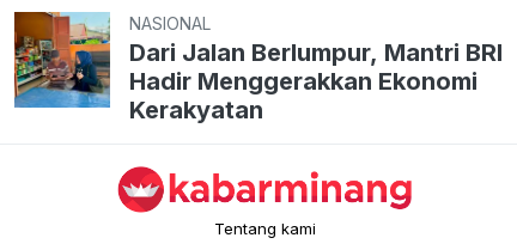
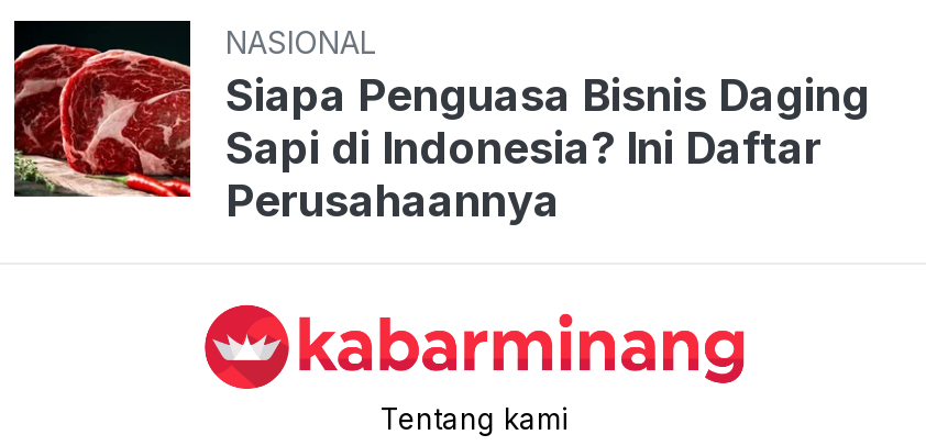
- [image]
- Dari Jalan Berlumpur, Mantri BRI
- Hadir Menggerakkan Ekonomi
- Kerakyatan
+ [image]
+ Siapa Penguasa Bisnis Daging
+ Sapi di Indonesia? Ini Daftar
+ Perusahaannya
